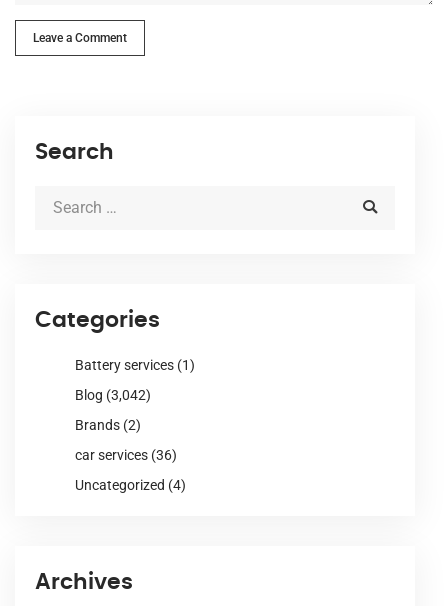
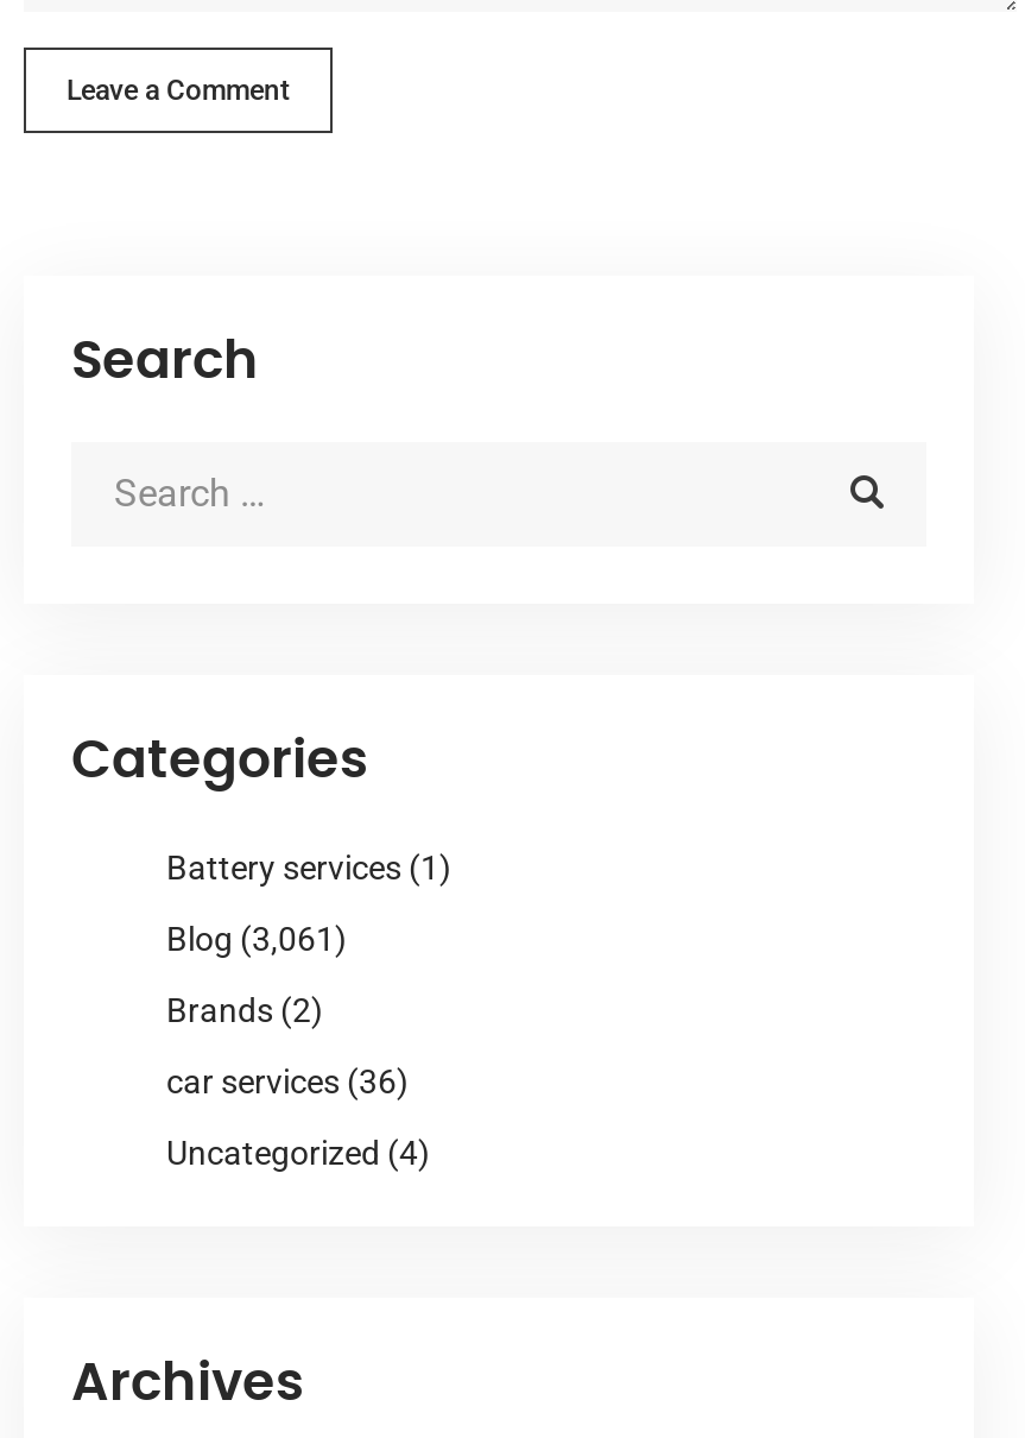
- Blog (3,042)
+ Blog (3,061)
